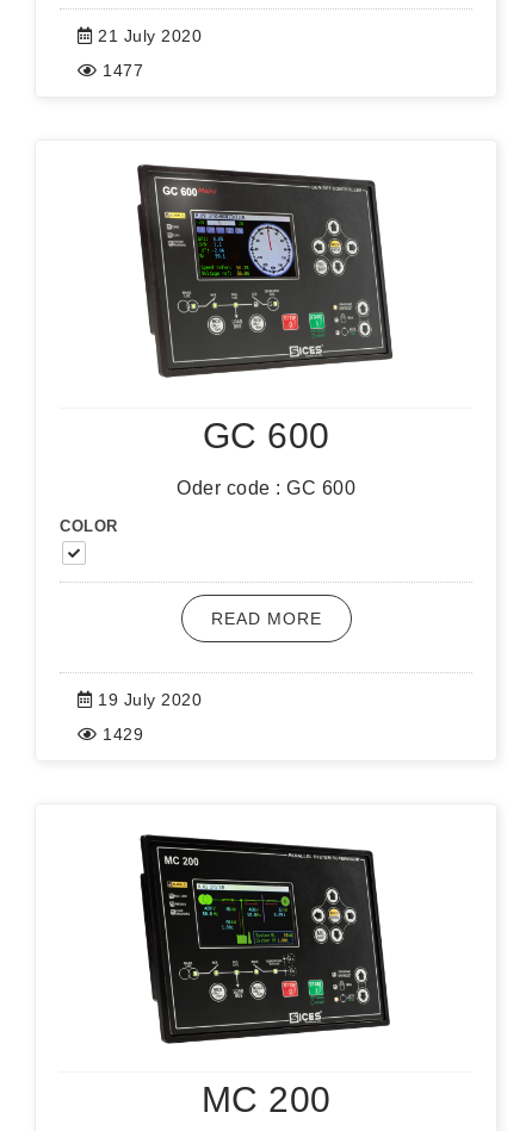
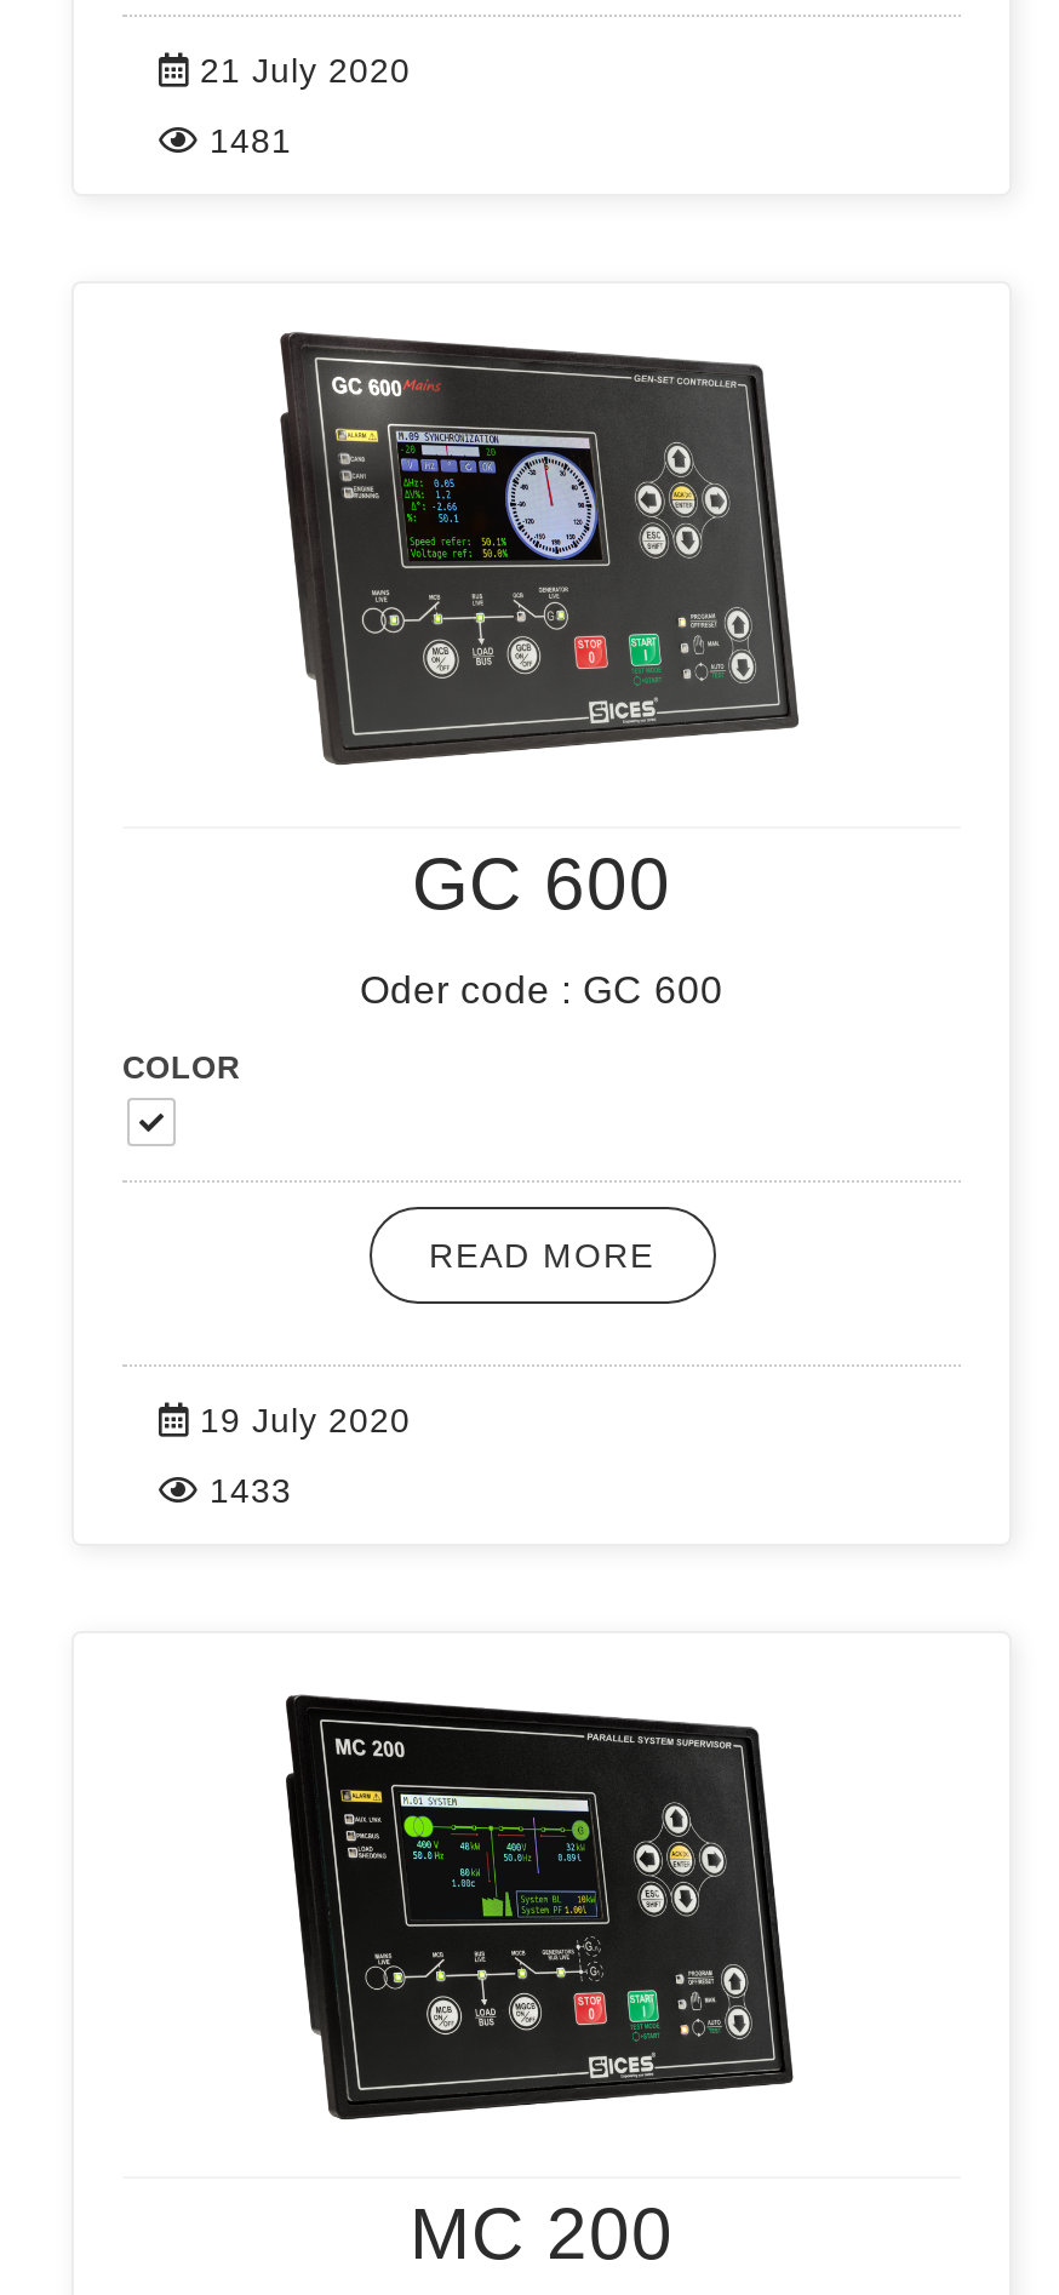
- 1477
+ 1481

- 1429
+ 1433
